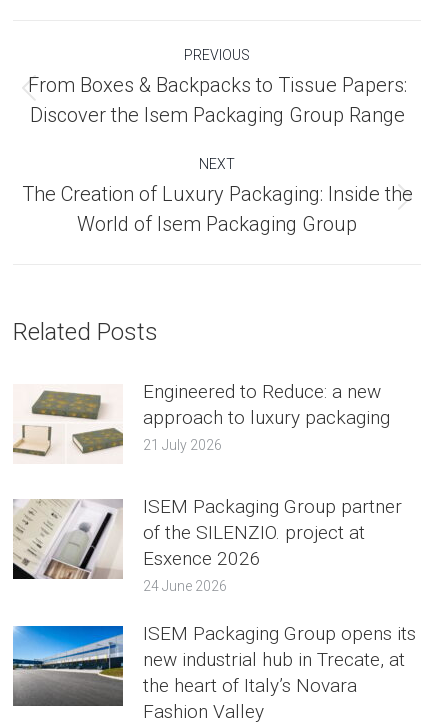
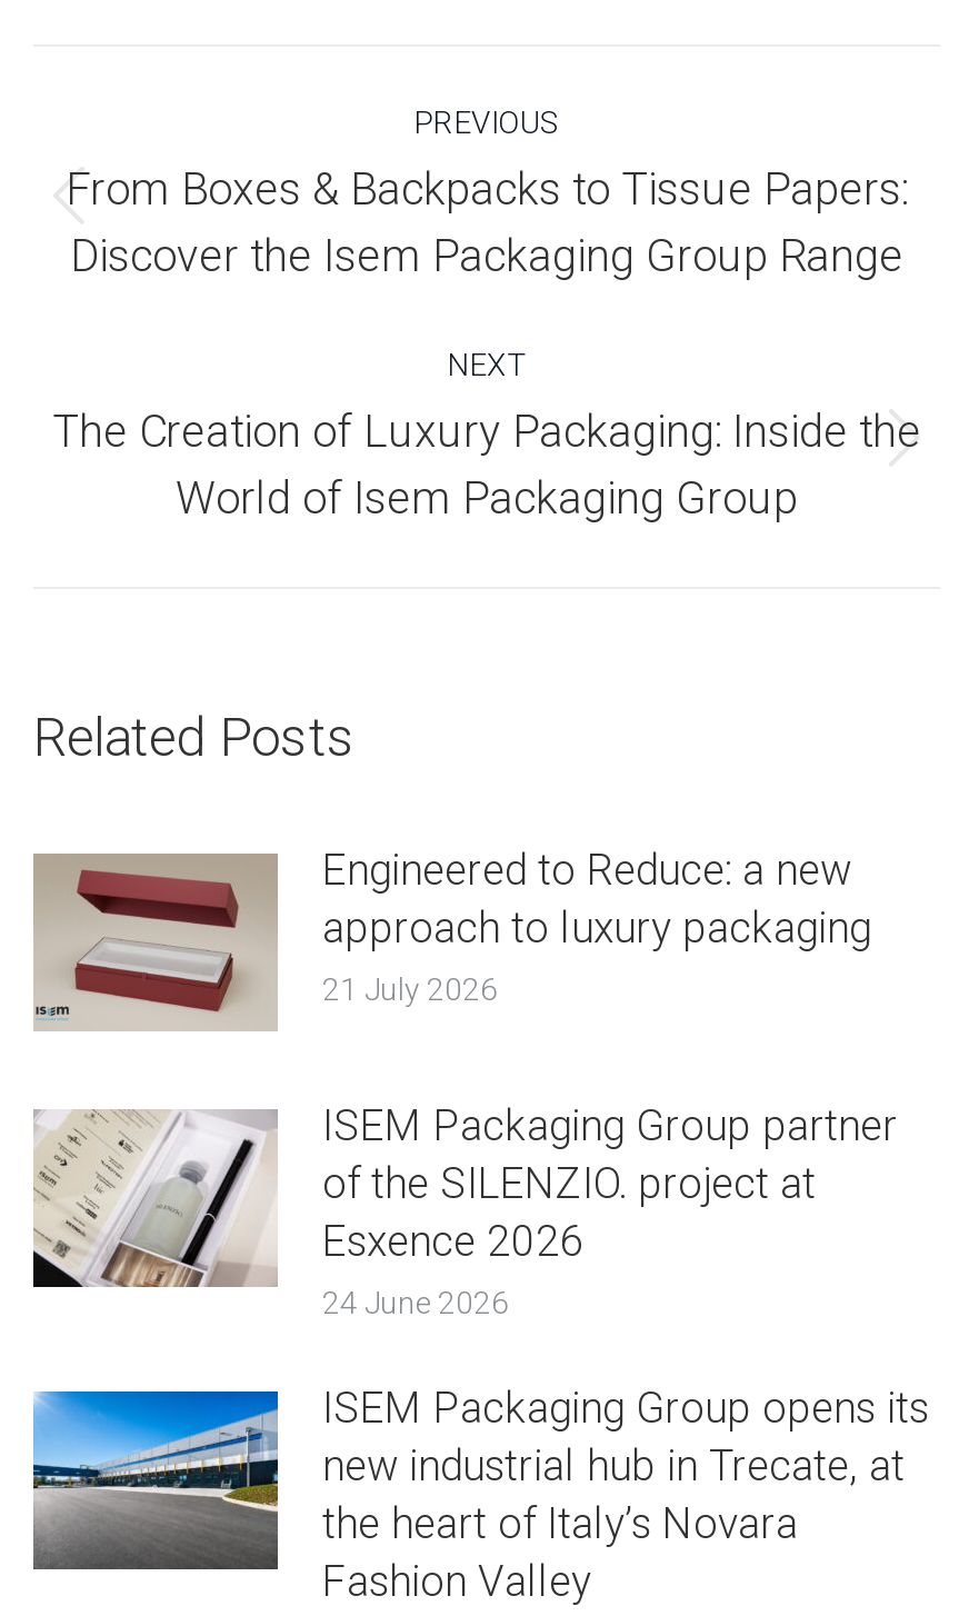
- [image]
+ [image]
